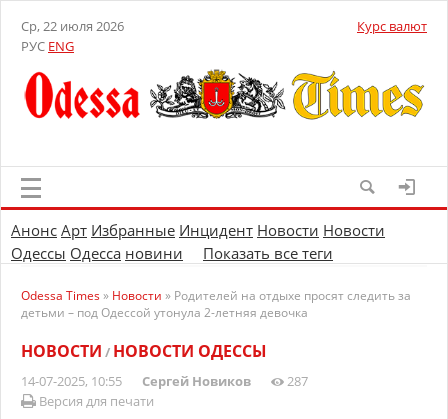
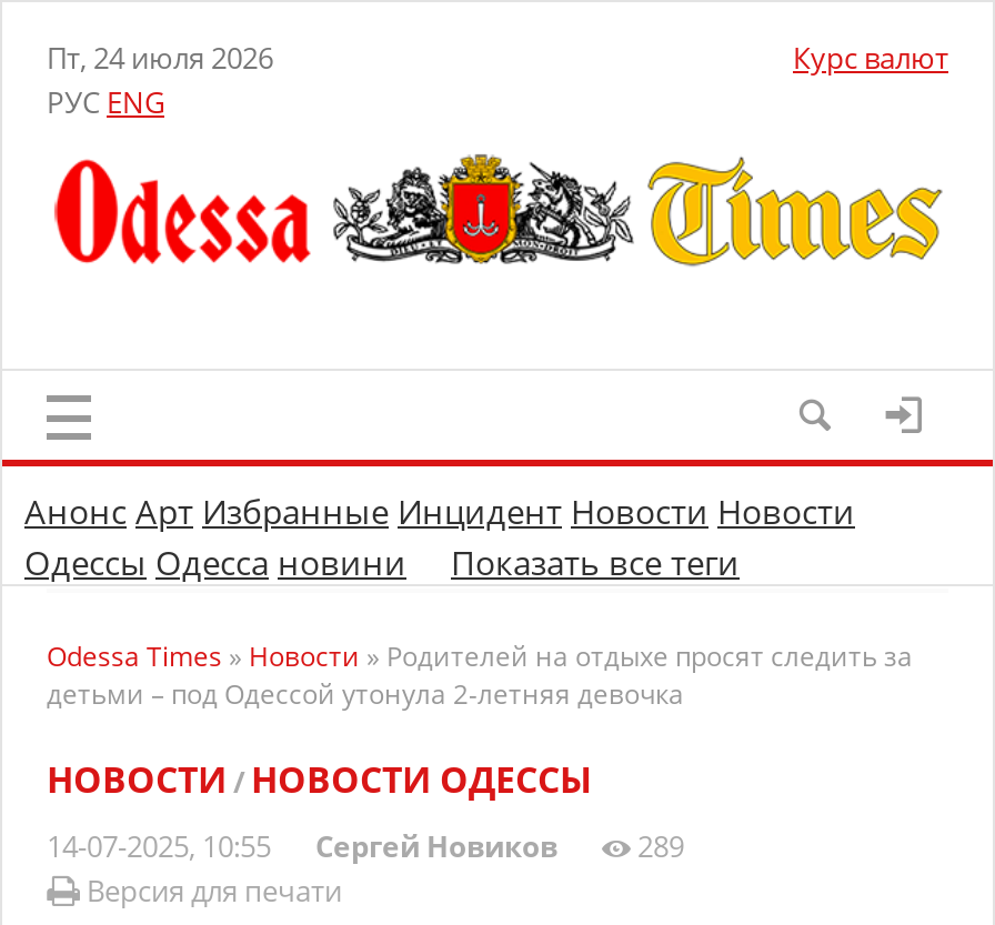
- Ср, 22 июля 2026
+ Пт, 24 июля 2026

- 14-07-2025, 10:55 Сергей Новиков 287
+ 14-07-2025, 10:55 Сергей Новиков 289
